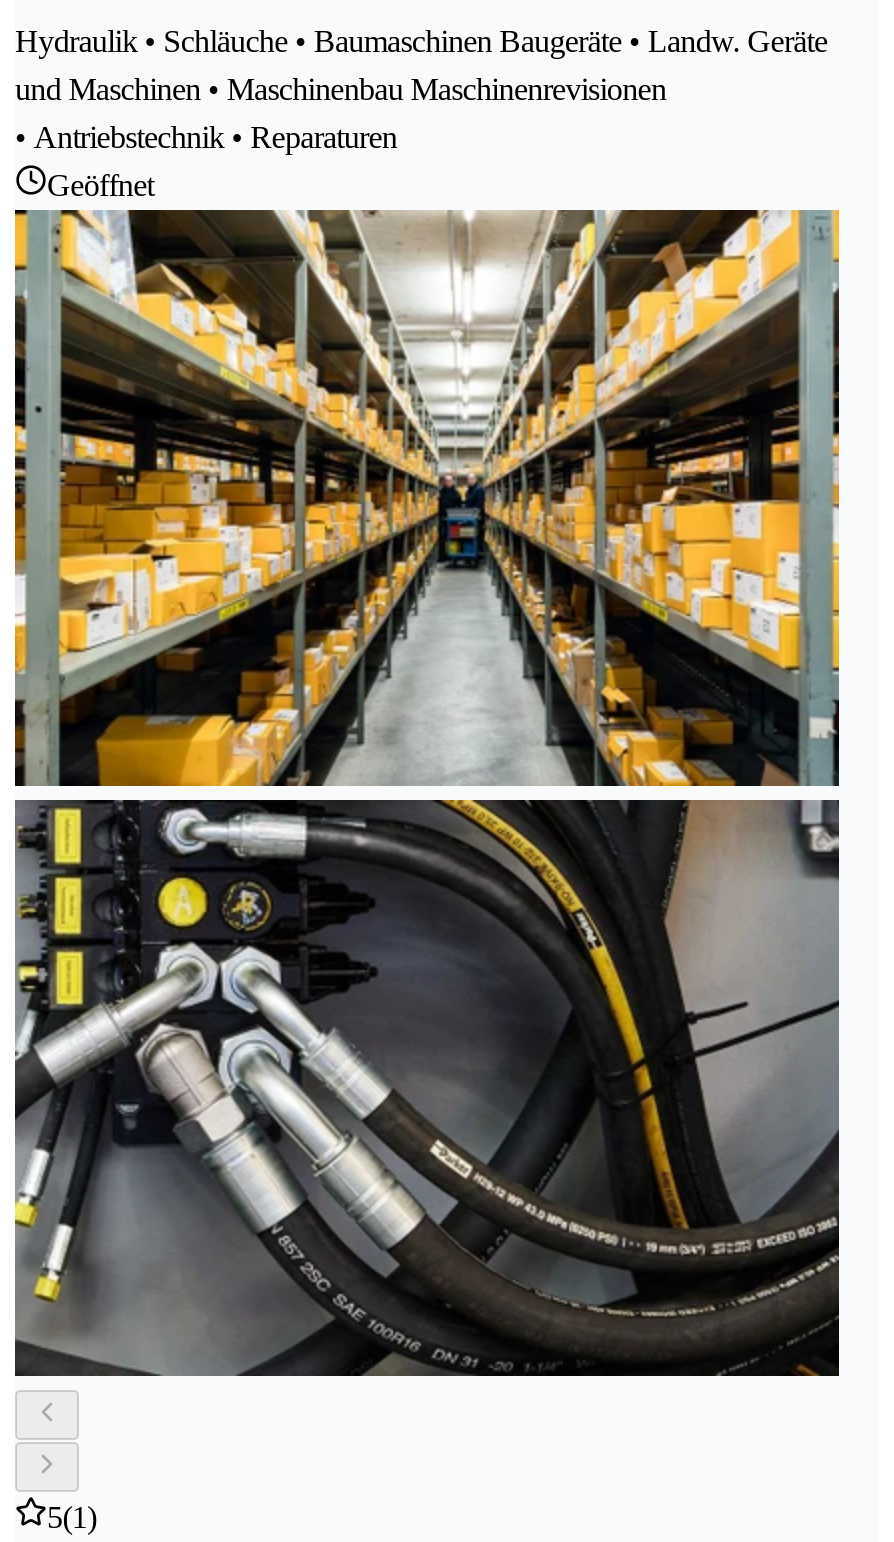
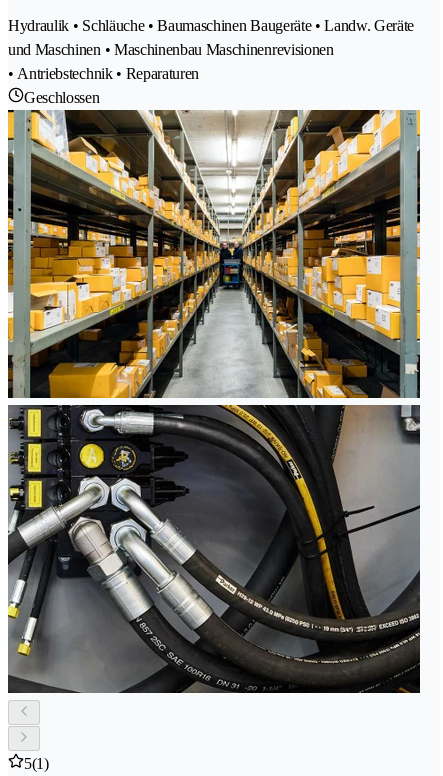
- Geöffnet
+ Geschlossen
